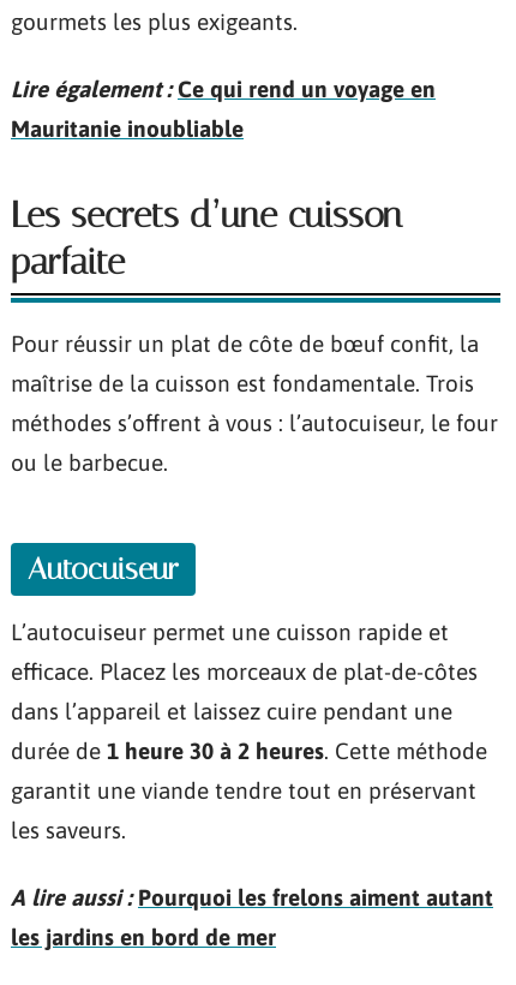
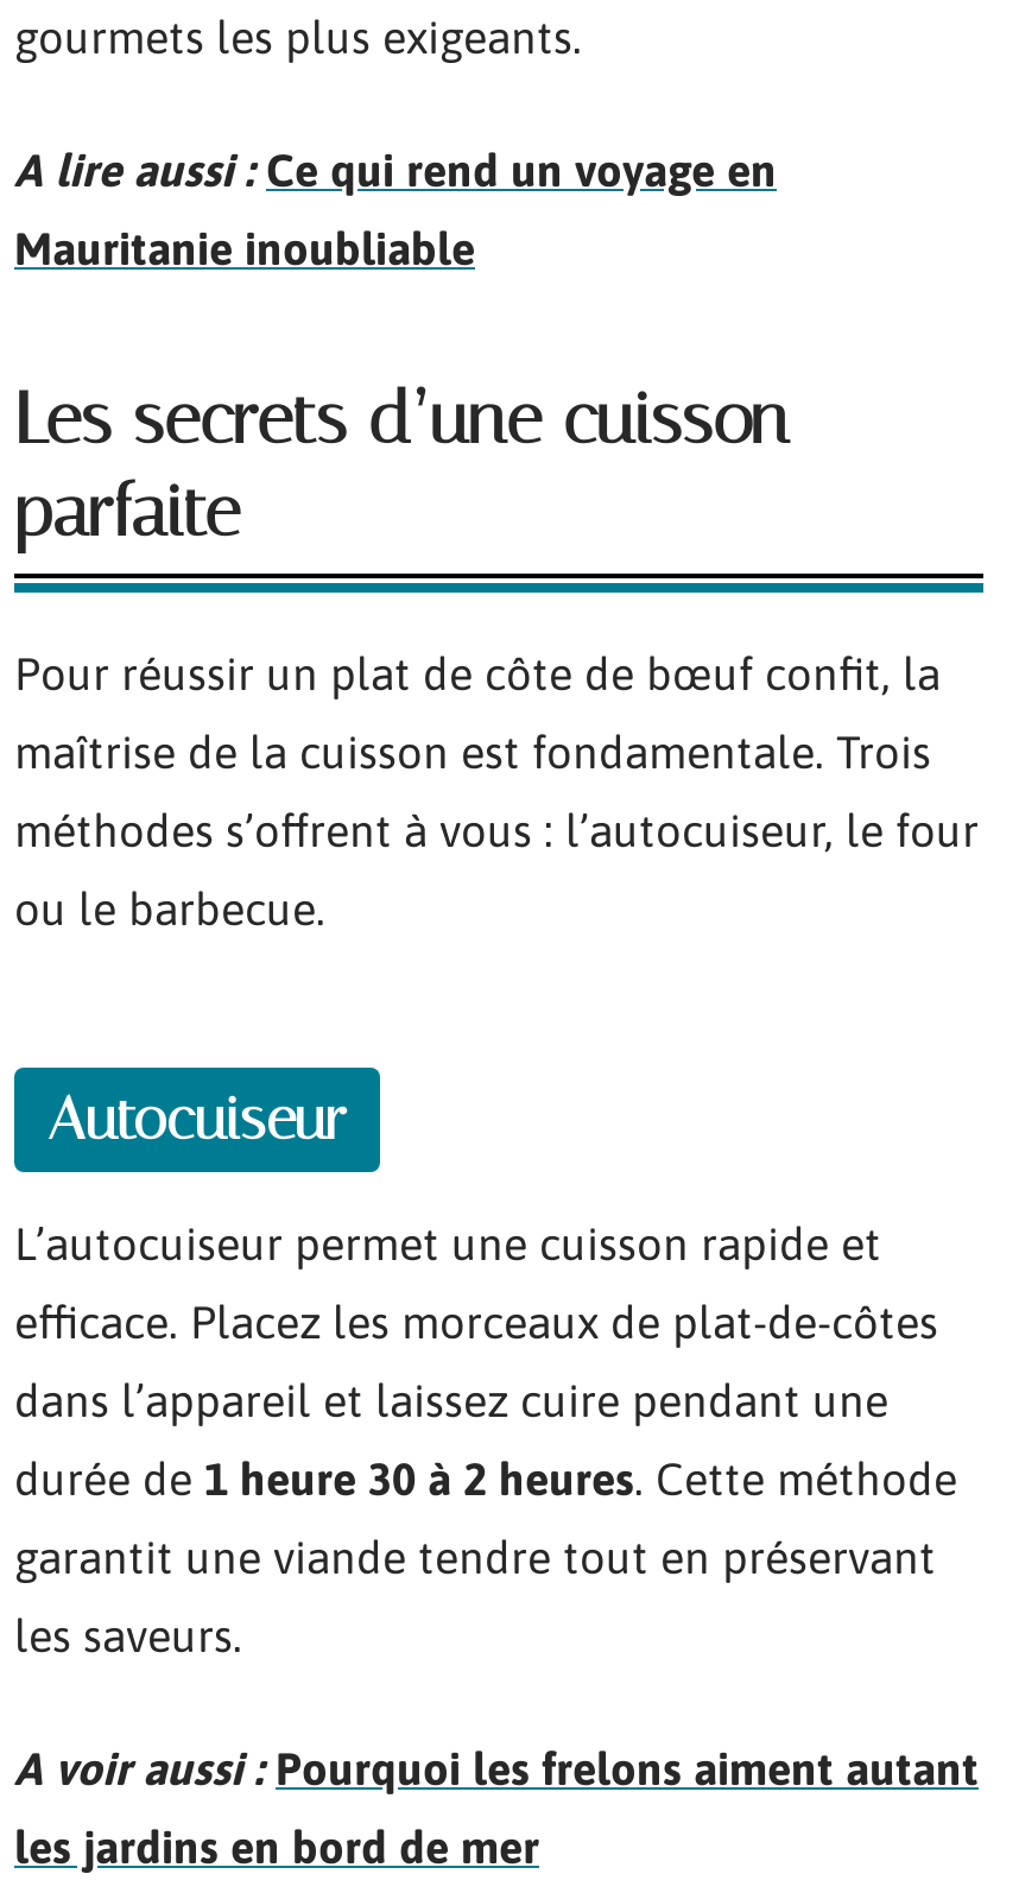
- Lire également : Ce qui rend un voyage en
+ A lire aussi : Ce qui rend un voyage en

- A lire aussi : Pourquoi les frelons aiment autant
+ A voir aussi : Pourquoi les frelons aiment autant
